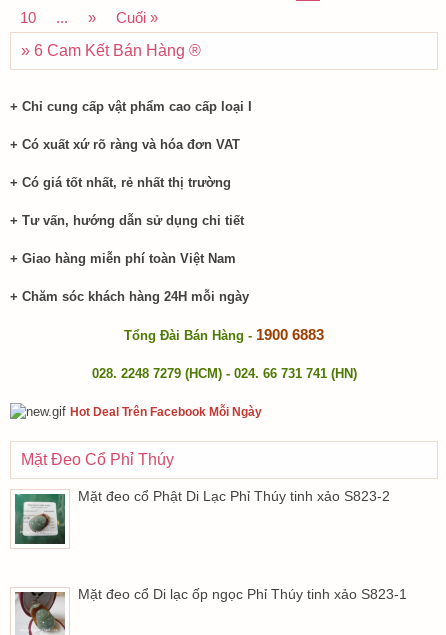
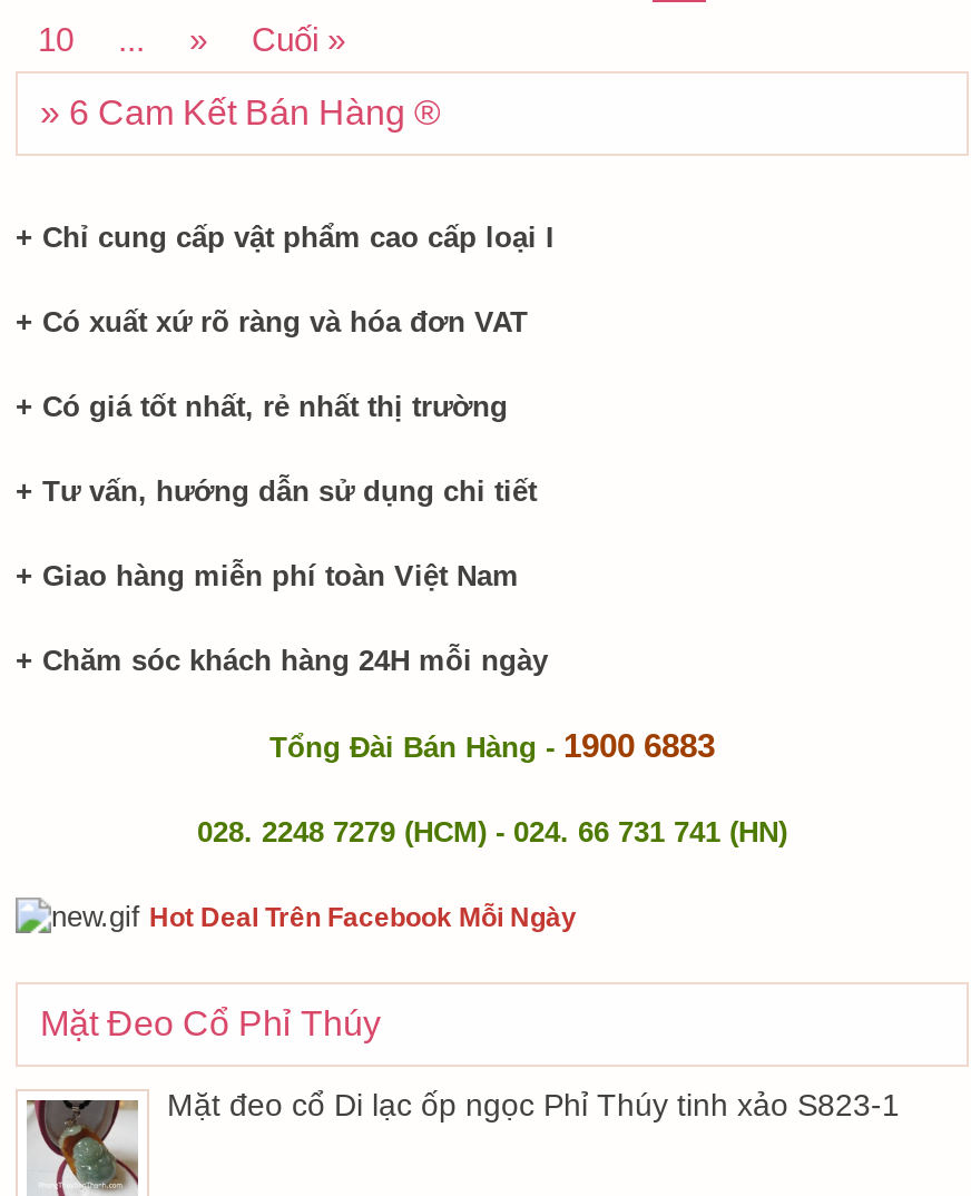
- [image]
- Mặt đeo cổ Phật Di Lạc Phỉ Thúy tinh xảo S823-2
